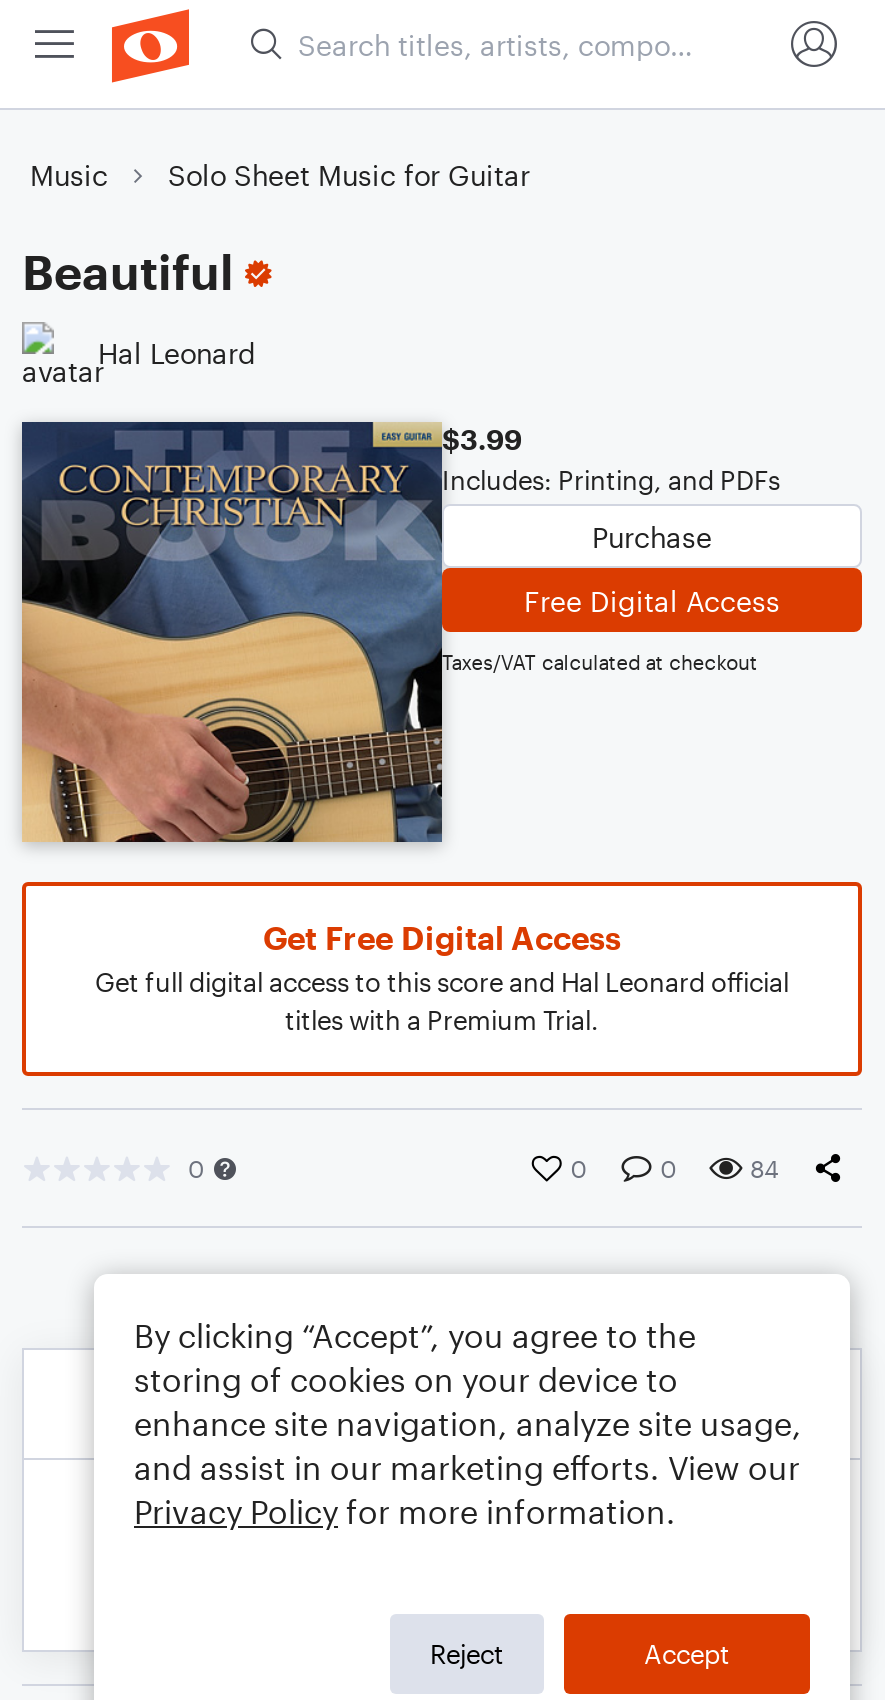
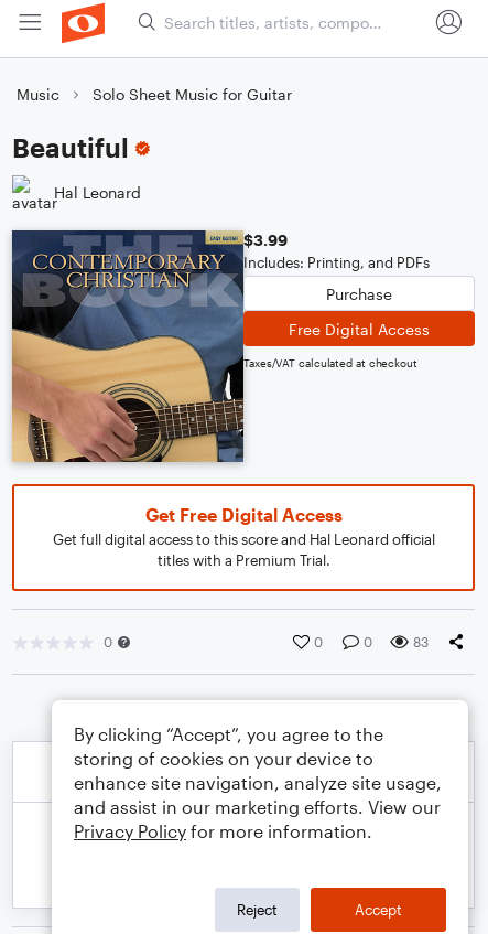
- 84
+ 83
